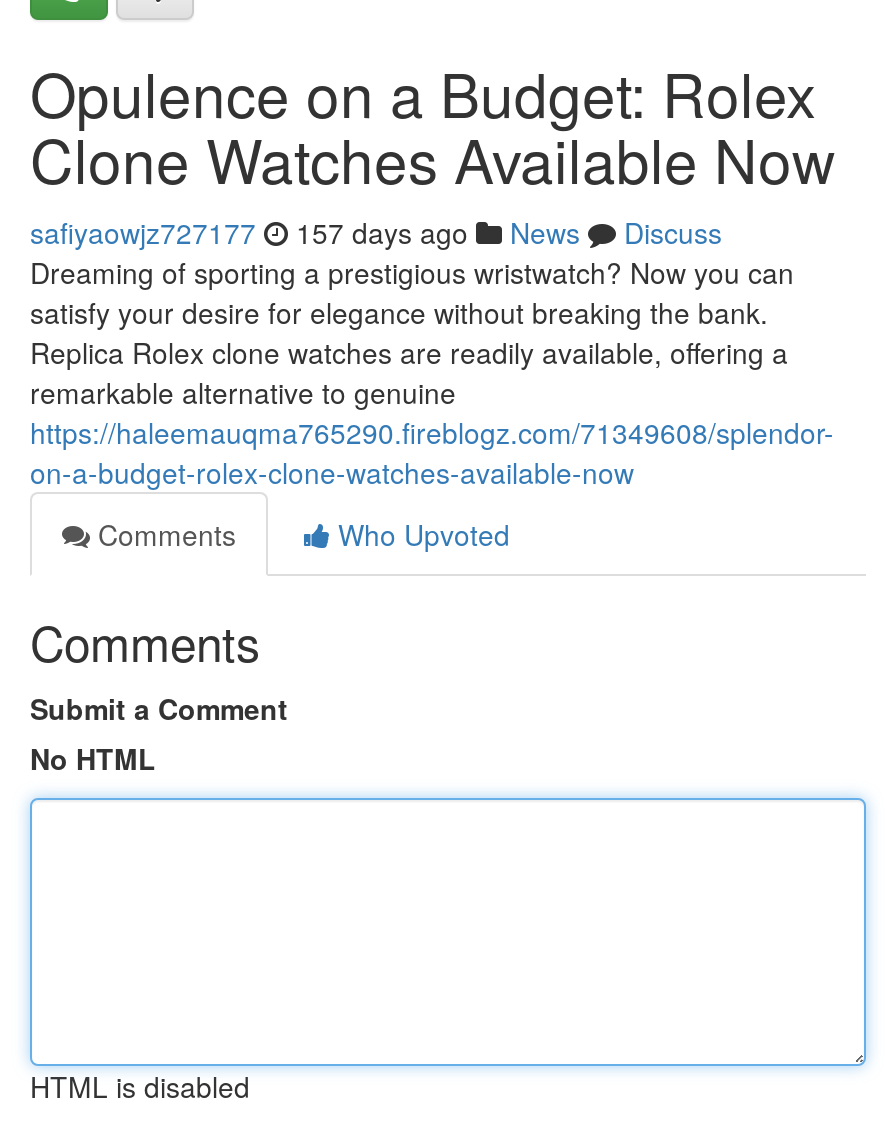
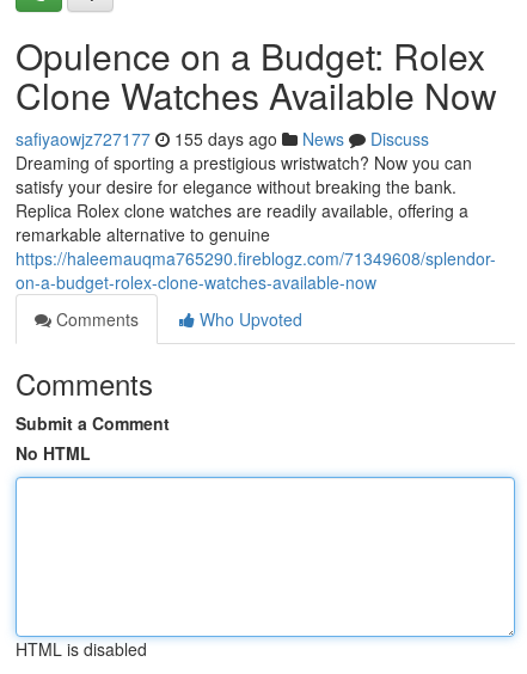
- safiyaowjz727177 157 days ago News Discuss
+ safiyaowjz727177 155 days ago News Discuss
